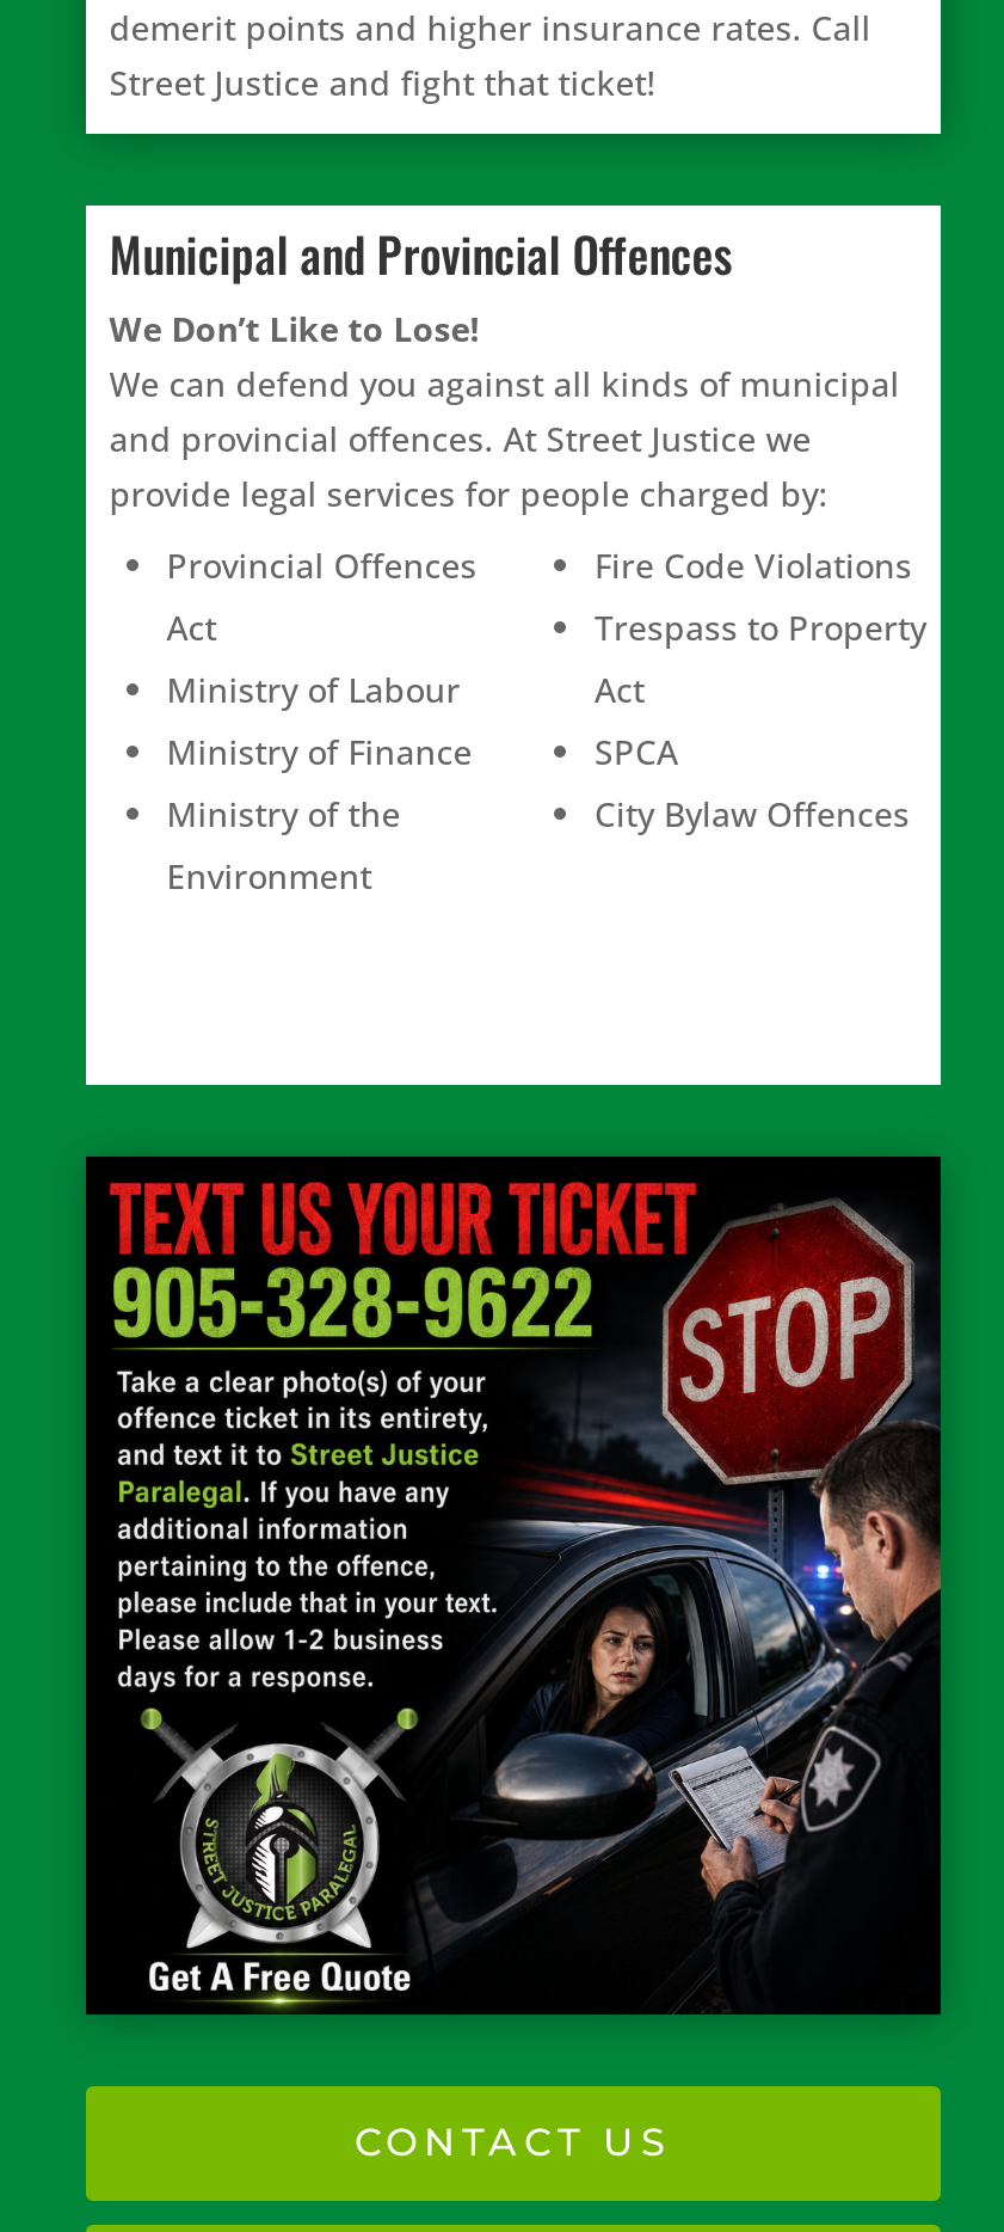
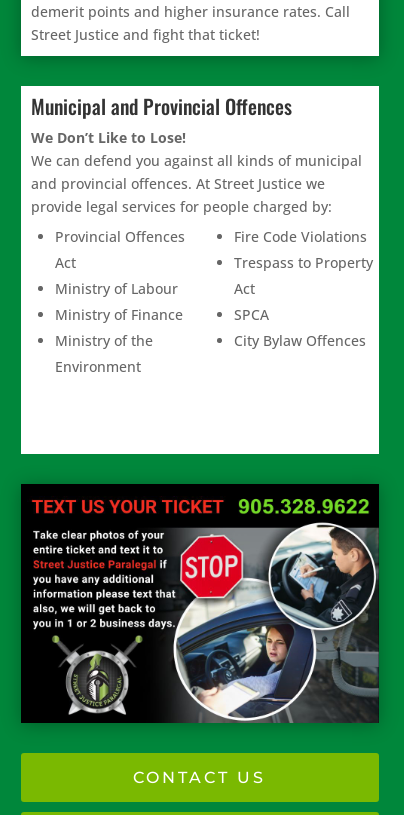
- [image]
+ [image]
